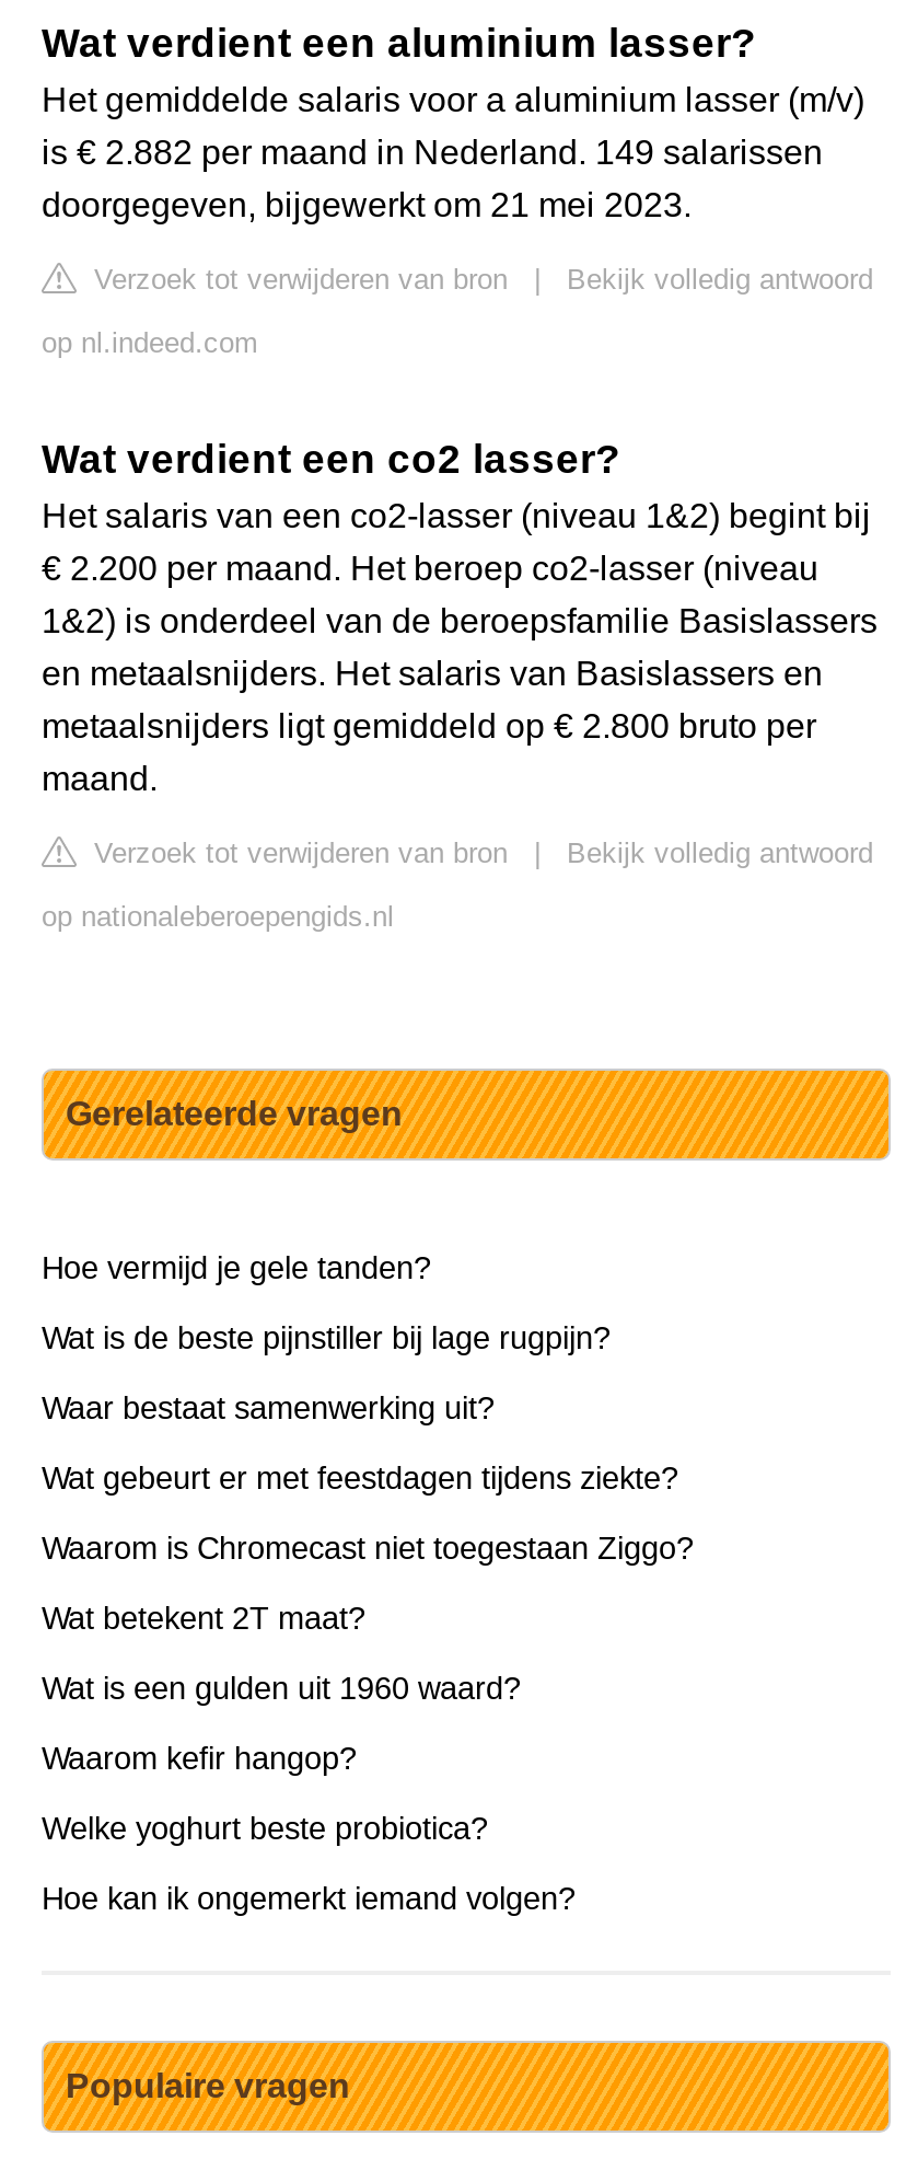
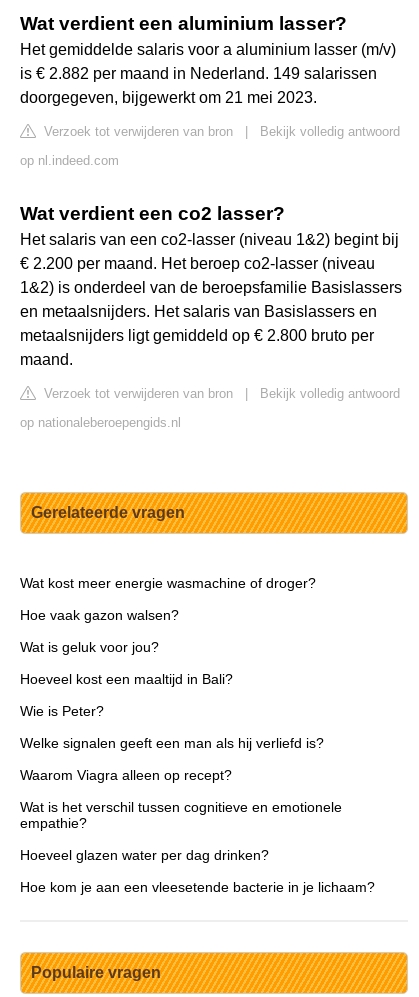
- Hoe vermijd je gele tanden?
+ Wat kost meer energie wasmachine of droger?

- Wat is de beste pijnstiller bij lage rugpijn?
+ Hoe vaak gazon walsen?

- Waar bestaat samenwerking uit?
+ Wat is geluk voor jou?

- Wat gebeurt er met feestdagen tijdens ziekte?
+ Hoeveel kost een maaltijd in Bali?

- Waarom is Chromecast niet toegestaan Ziggo?
+ Wie is Peter?

- Wat betekent 2T maat?
+ Welke signalen geeft een man als hij verliefd is?

- Wat is een gulden uit 1960 waard?
+ Waarom Viagra alleen op recept?

- Waarom kefir hangop?
+ Wat is het verschil tussen cognitieve en emotionele
+ empathie?

- Welke yoghurt beste probiotica?
+ Hoeveel glazen water per dag drinken?

- Hoe kan ik ongemerkt iemand volgen?
+ Hoe kom je aan een vleesetende bacterie in je lichaam?
